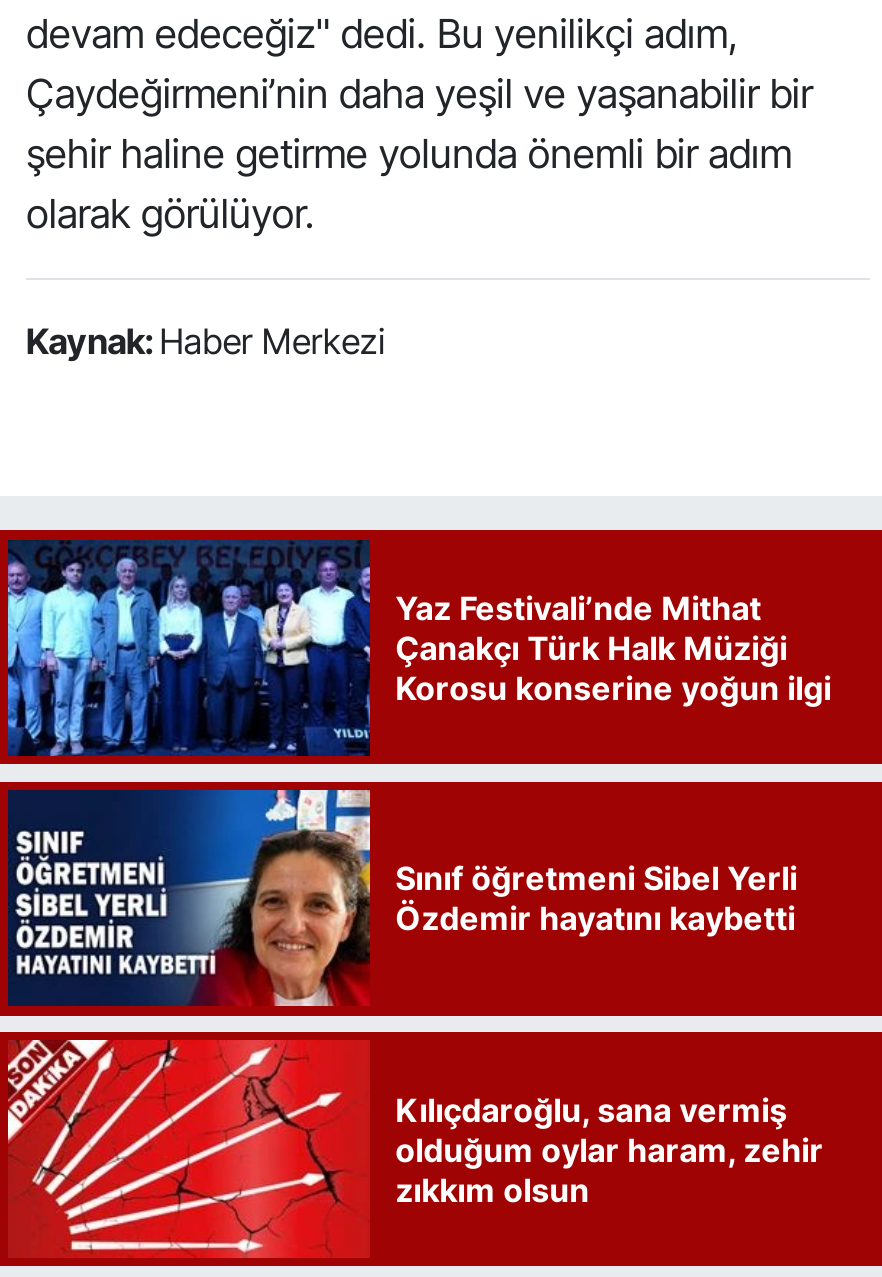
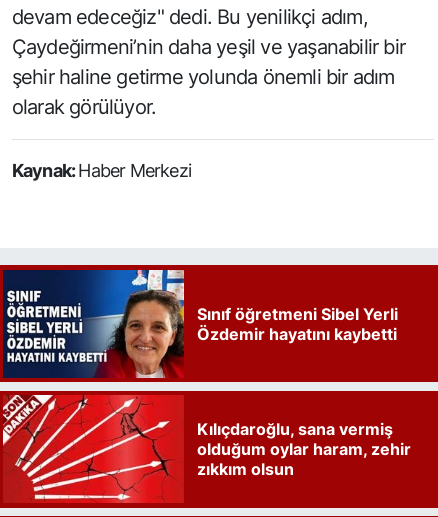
- [image]
- Yaz Festivali’nde Mithat
- Çanakçı Türk Halk Müziği
- Korosu konserine yoğun ilgi
